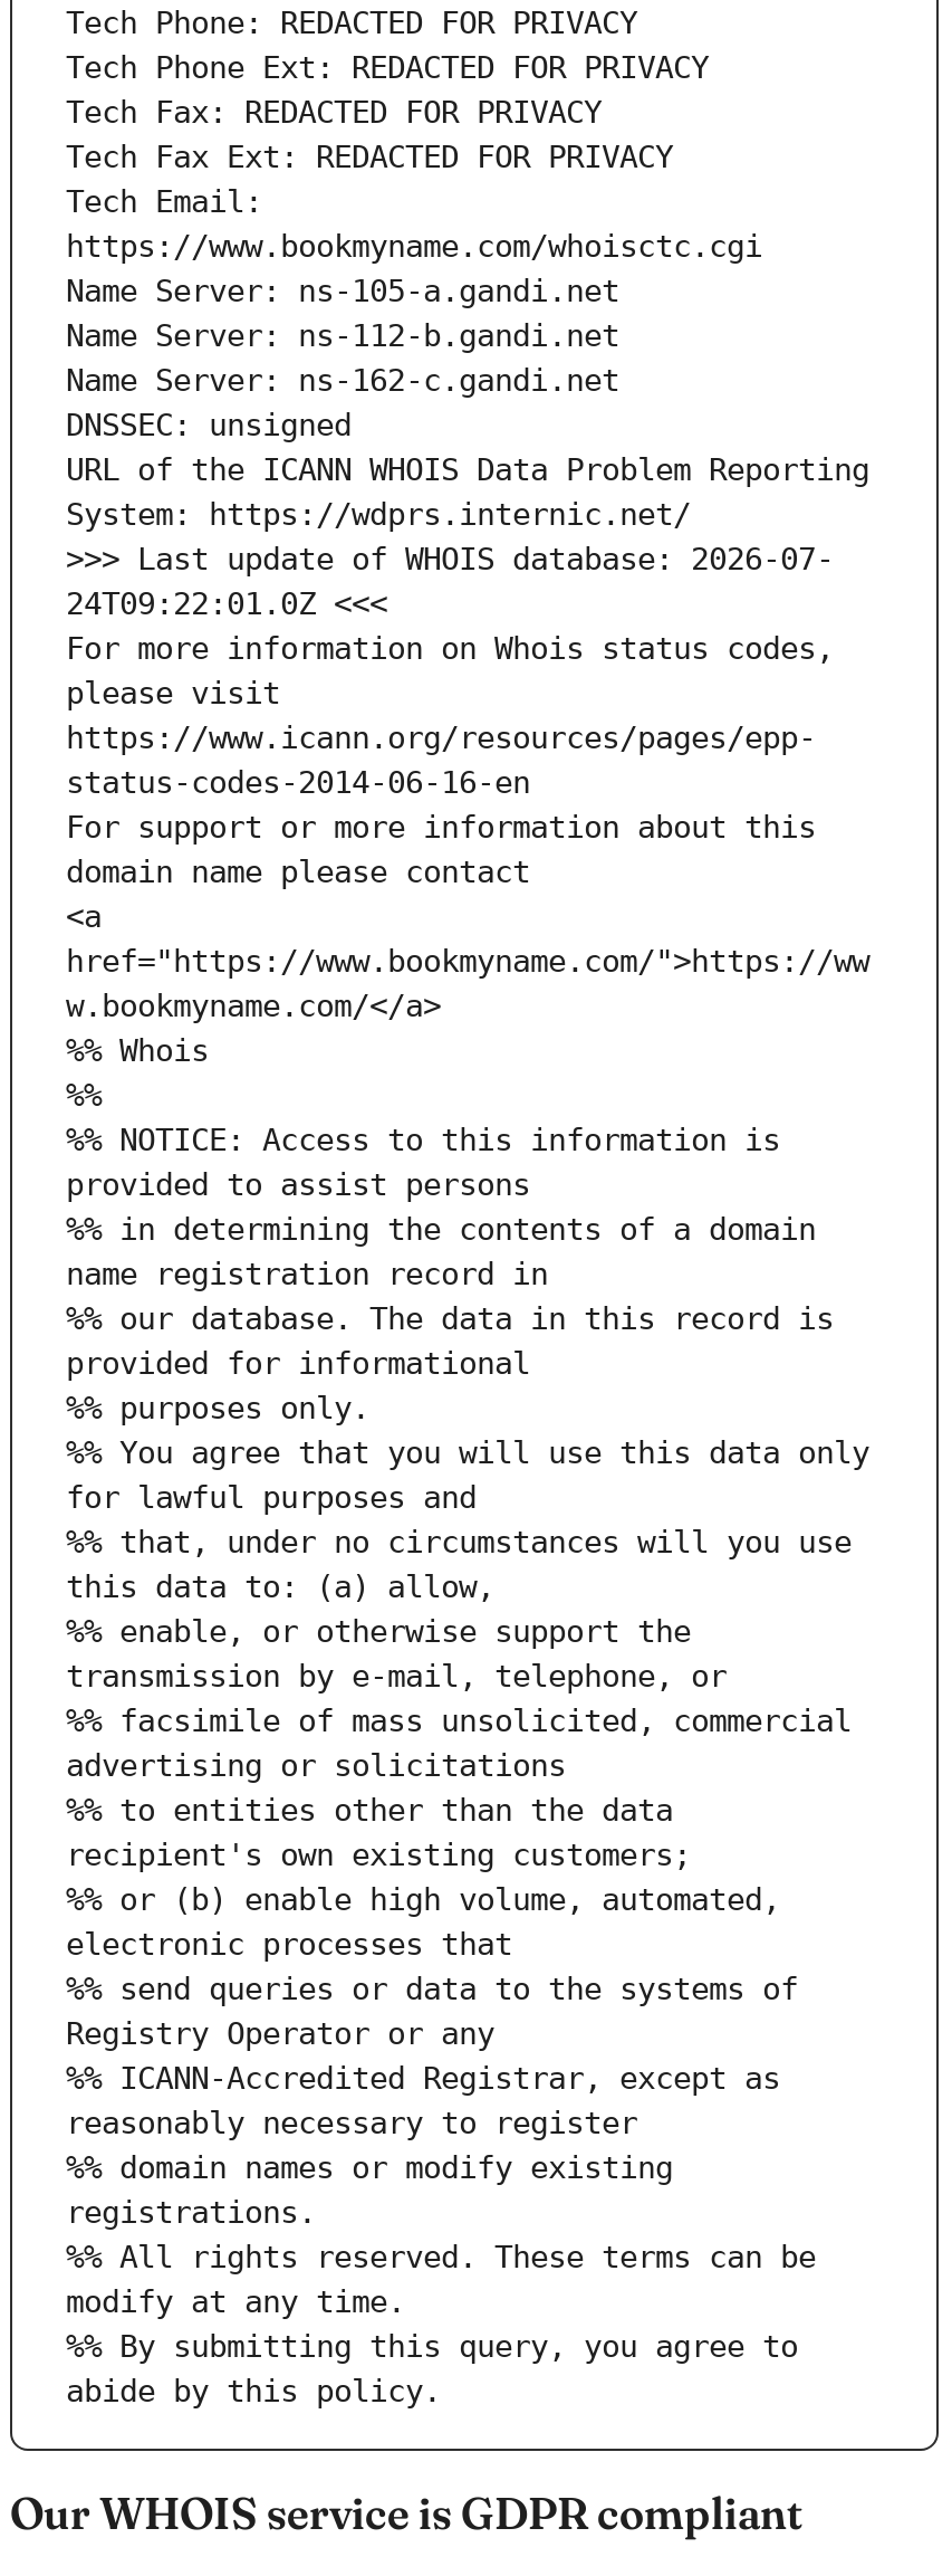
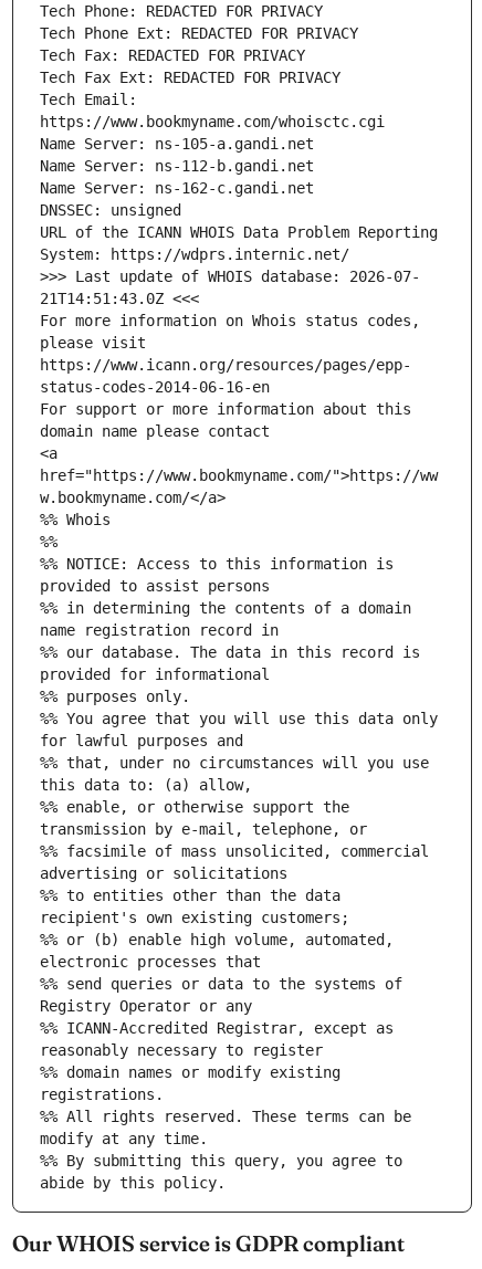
- 24T09:22:01.0Z <<<
+ 21T14:51:43.0Z <<<
